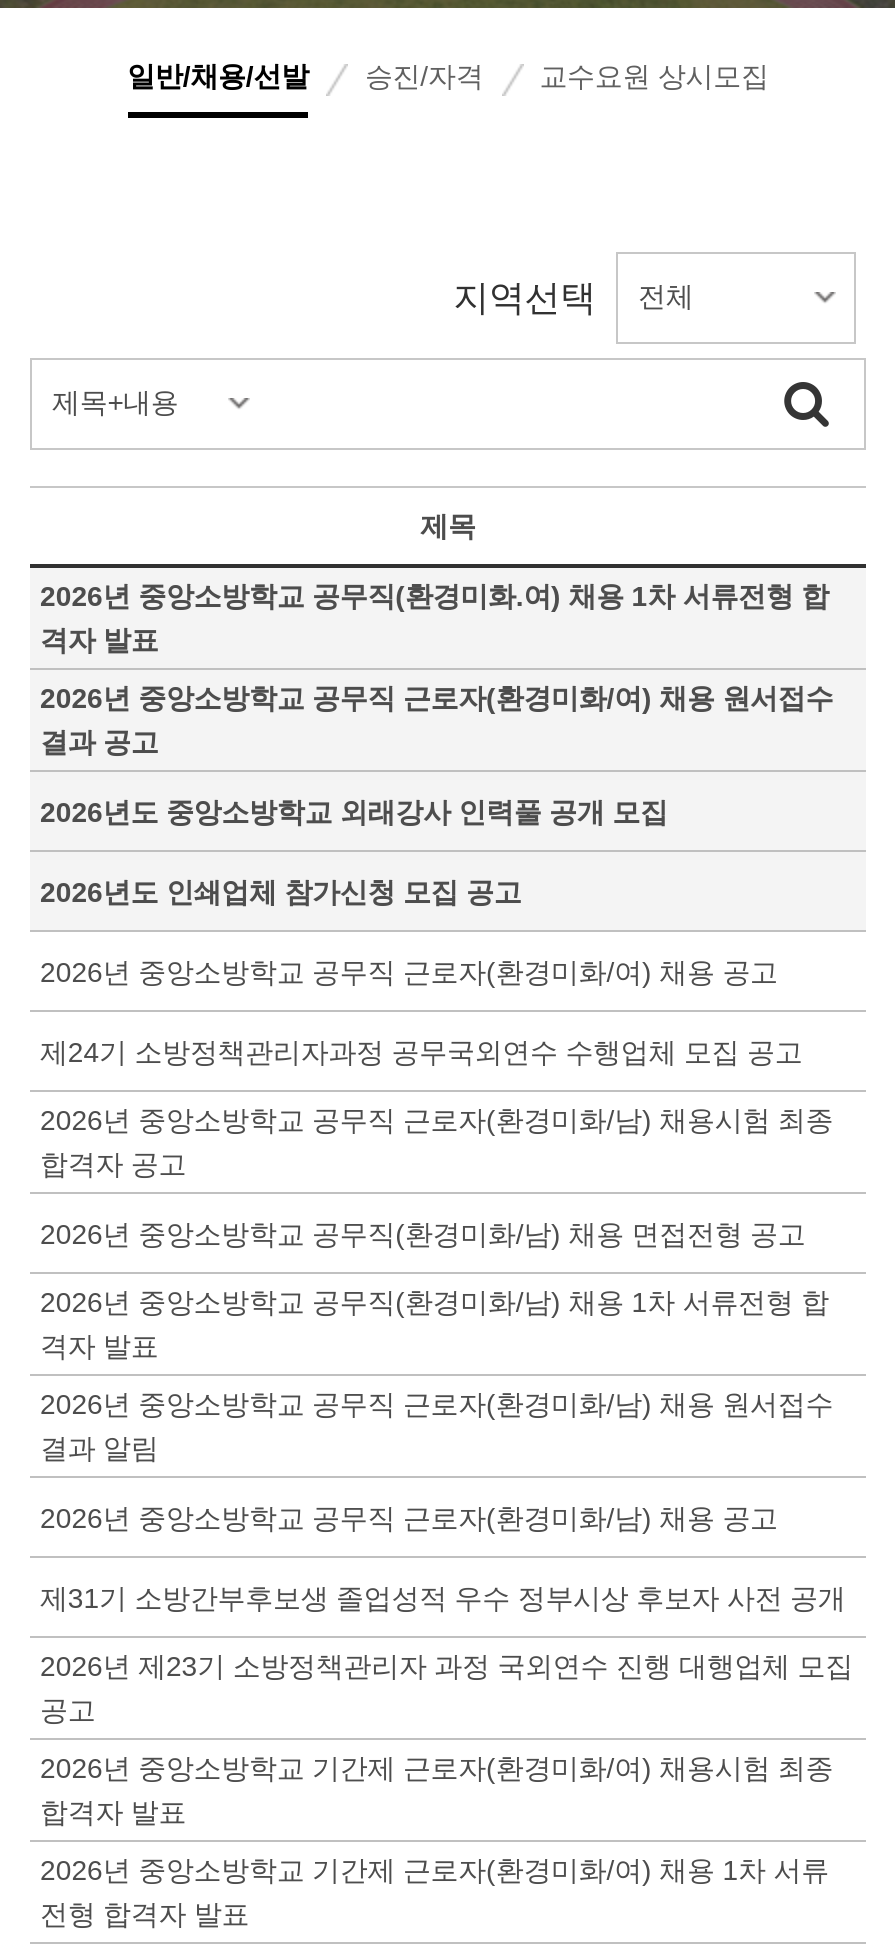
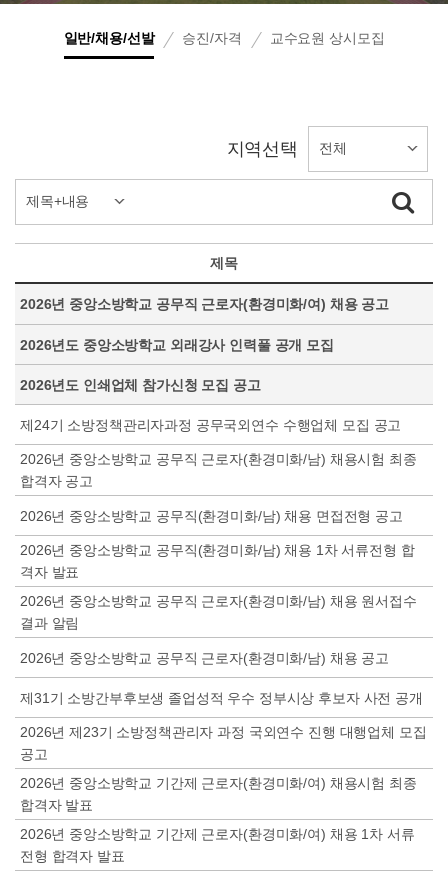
- 2026년 중앙소방학교 공무직(환경미화.여) 채용 1차 서류전형 합
- 격자 발표
- 2026년 중앙소방학교 공무직 근로자(환경미화/여) 채용 원서접수
- 결과 공고

moved up: 2026년 중앙소방학교 공무직 근로자(환경미화/여) 채용 공고
